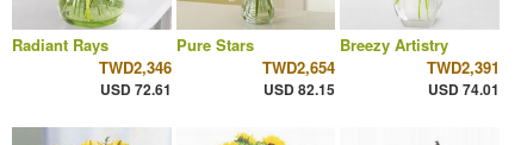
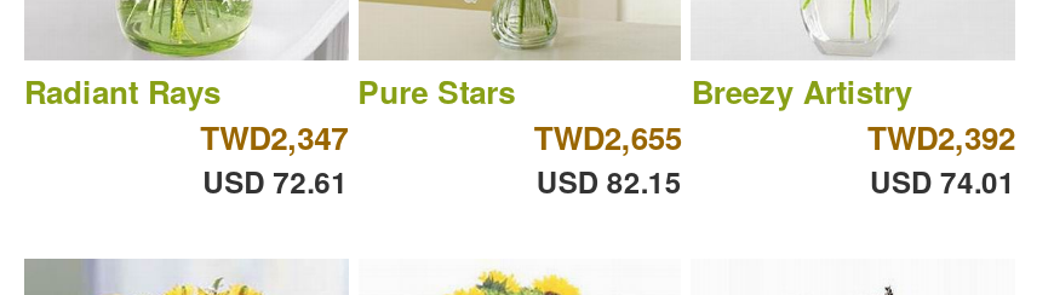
- TWD2,346
+ TWD2,347

- TWD2,654
+ TWD2,655

- TWD2,391
+ TWD2,392
